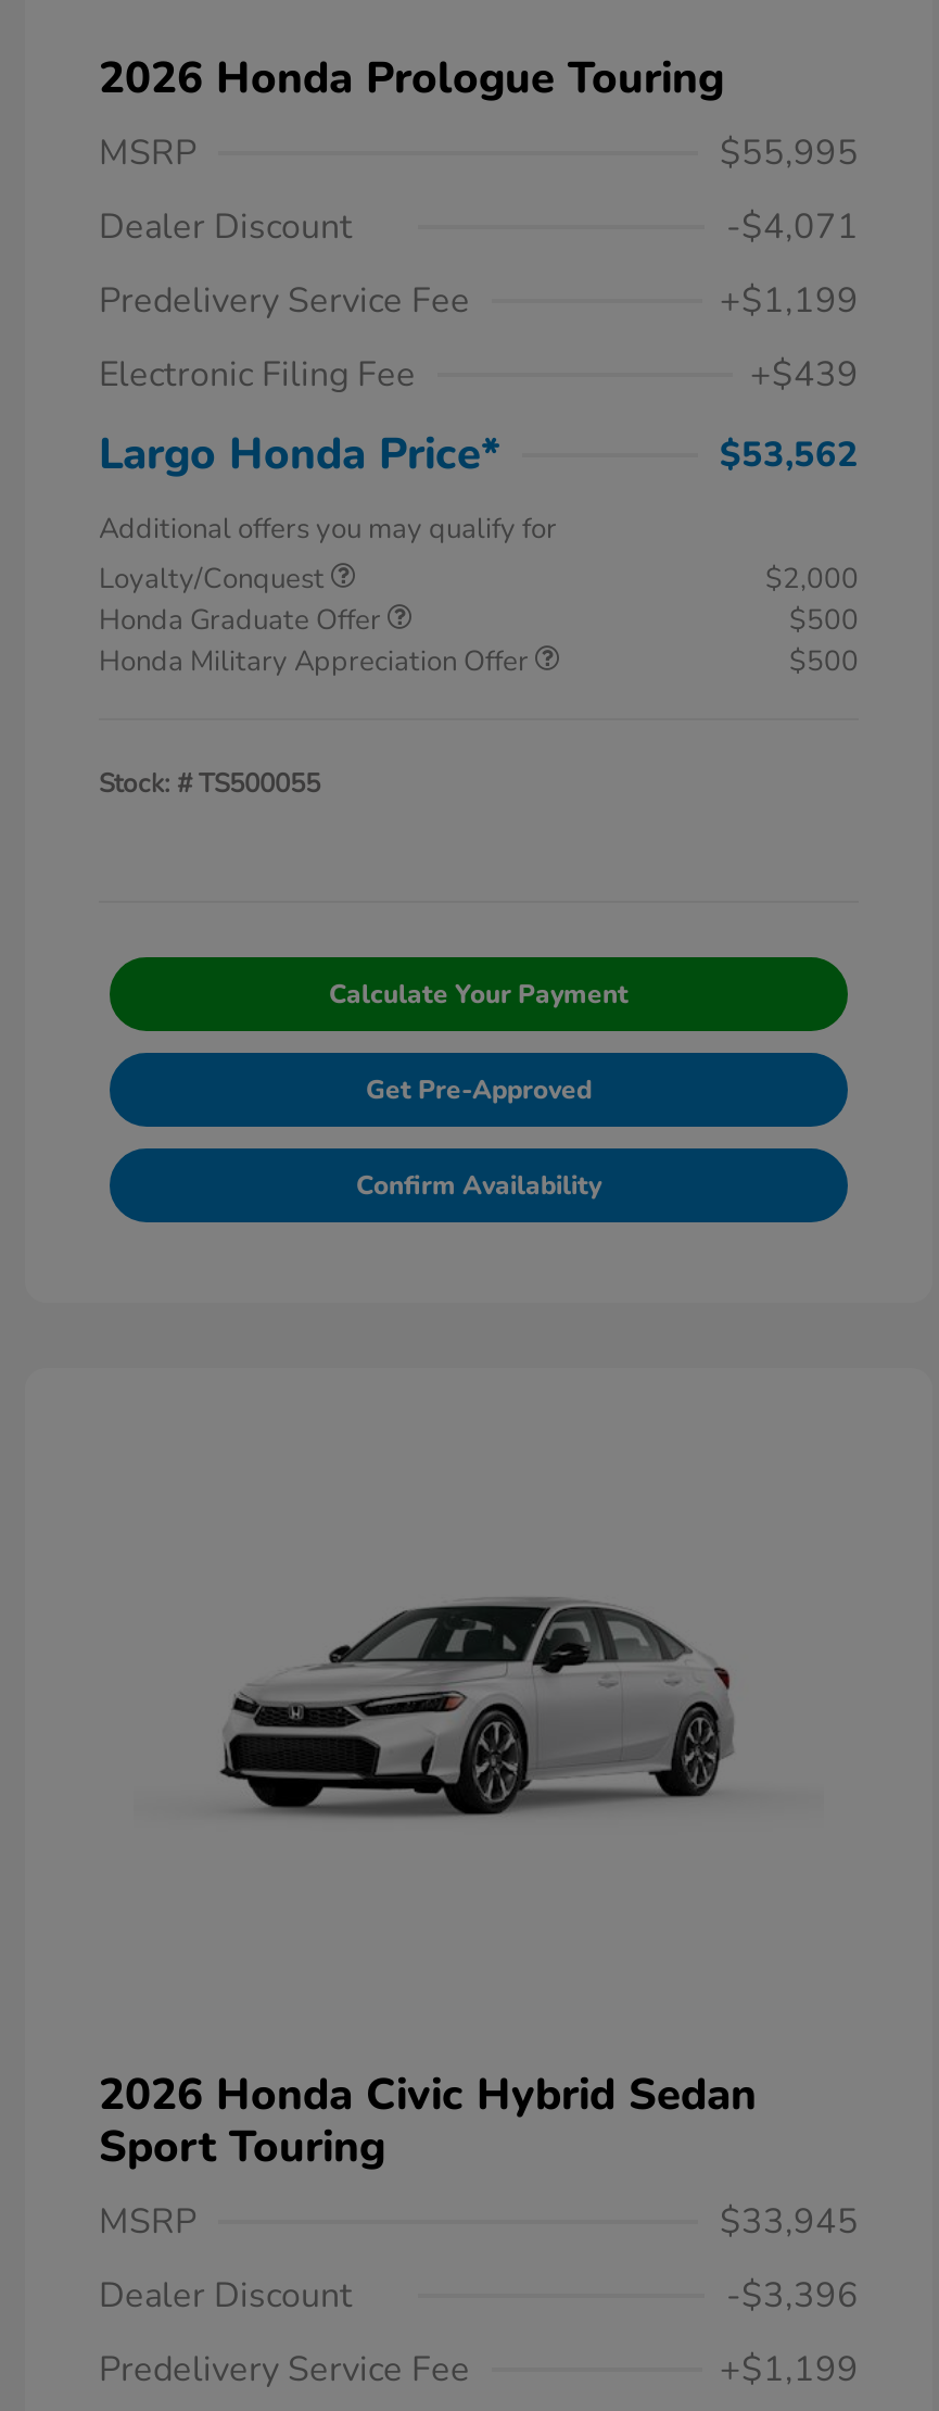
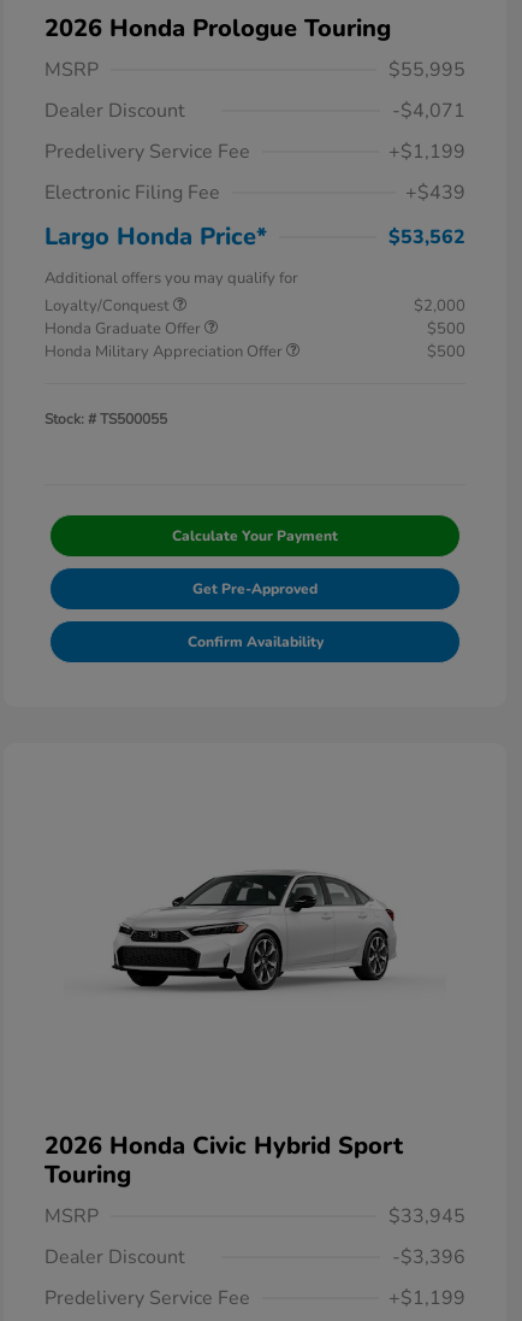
- 2026 Honda Civic Hybrid Sedan
- Sport Touring
+ 2026 Honda Civic Hybrid Sport
+ Touring
